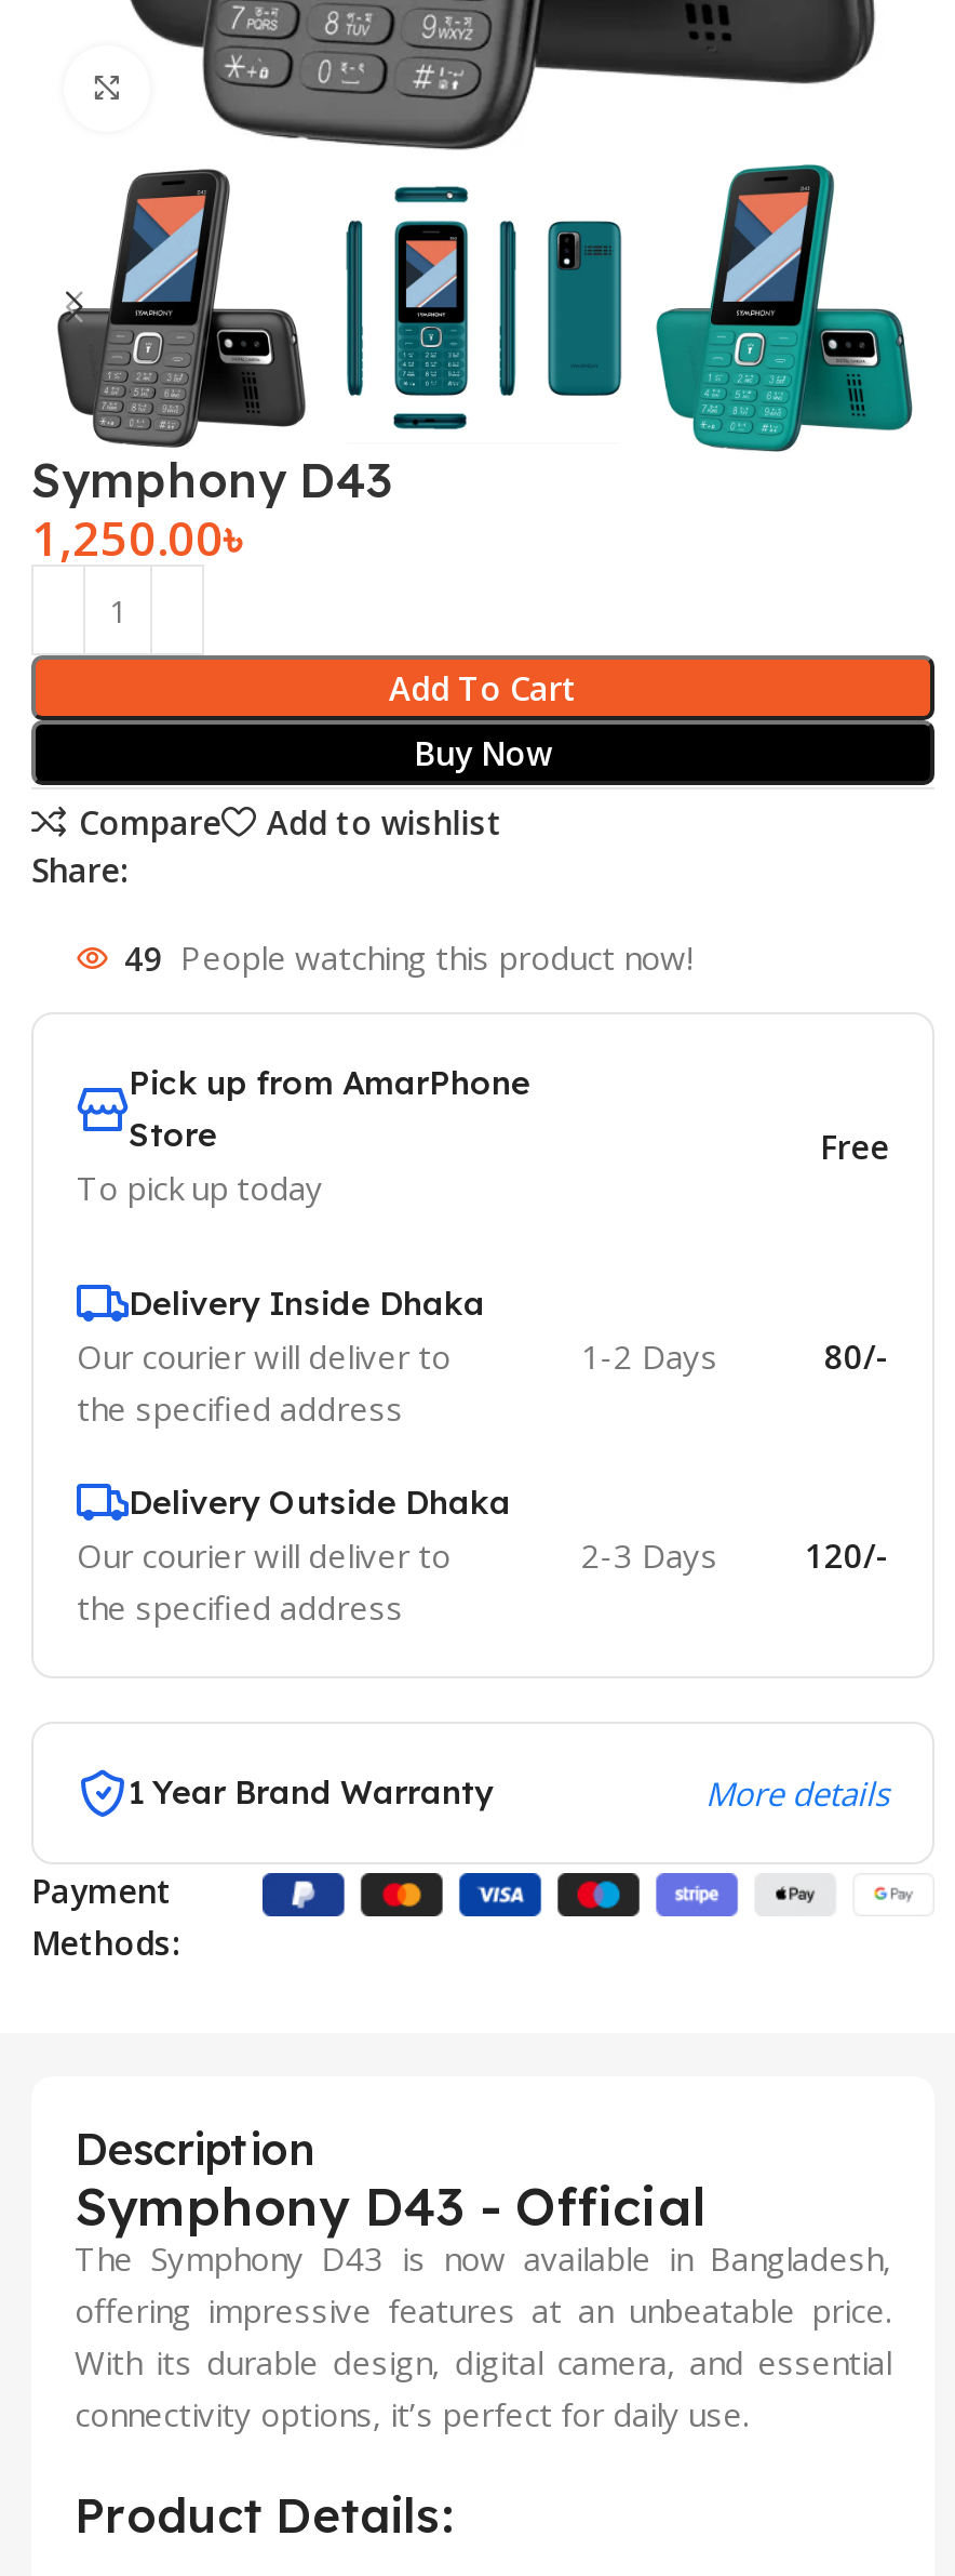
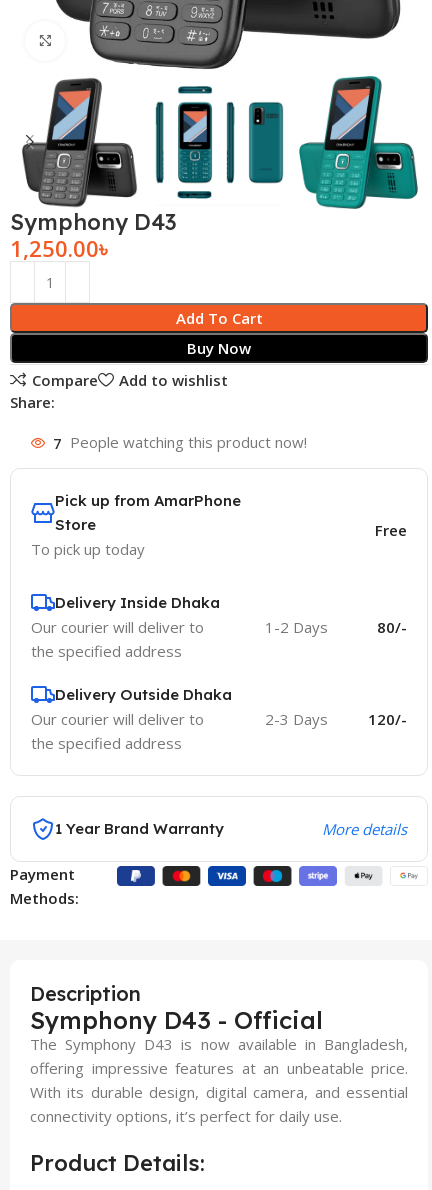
- 49 People watching this product now!
+ 7 People watching this product now!
